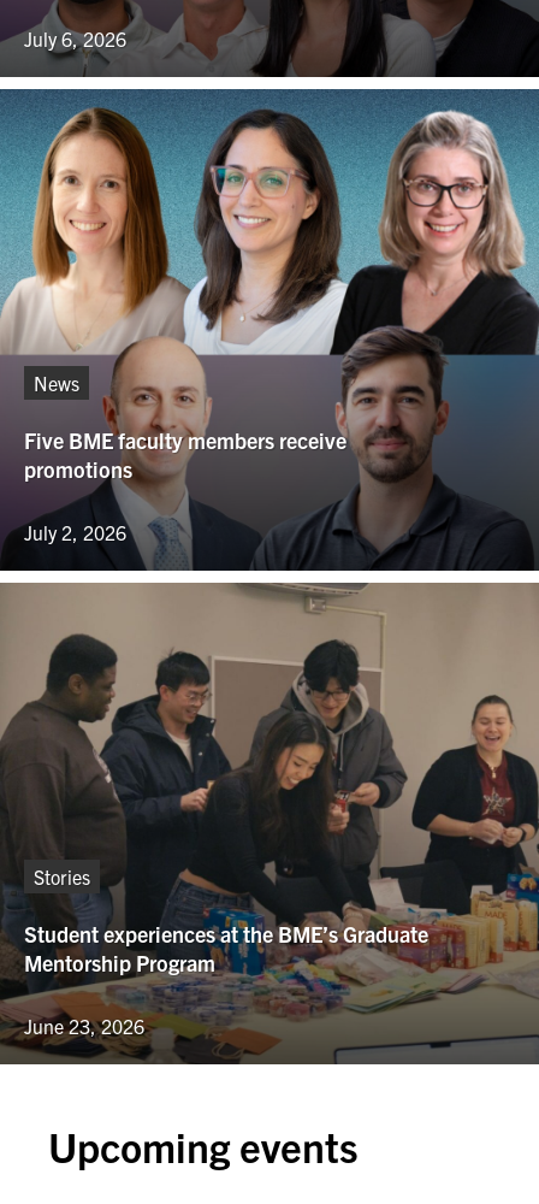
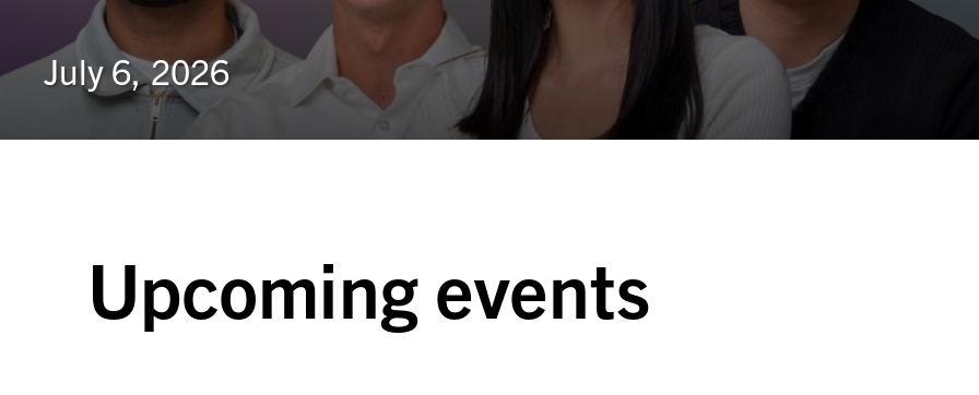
- [image]
- News
- Five BME faculty members receive
- promotions
- July 2, 2026

- [image]
- Stories
- Student experiences at the BME’s Graduate
- Mentorship Program
- June 23, 2026
